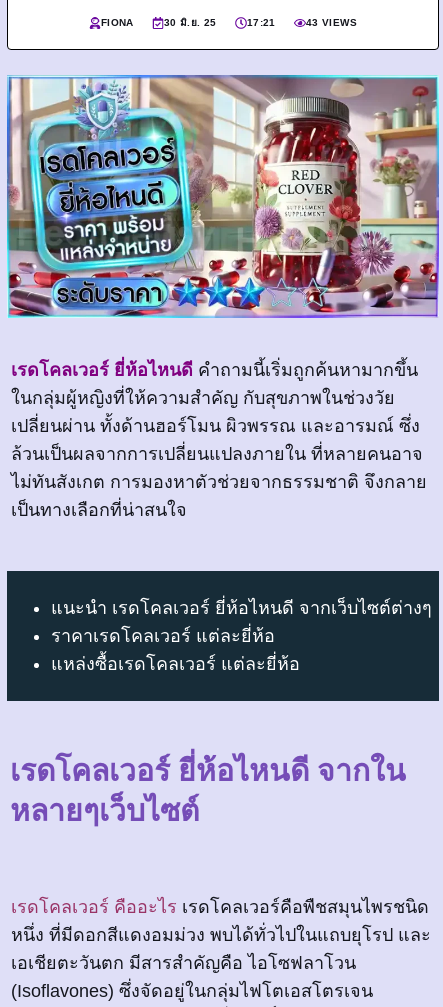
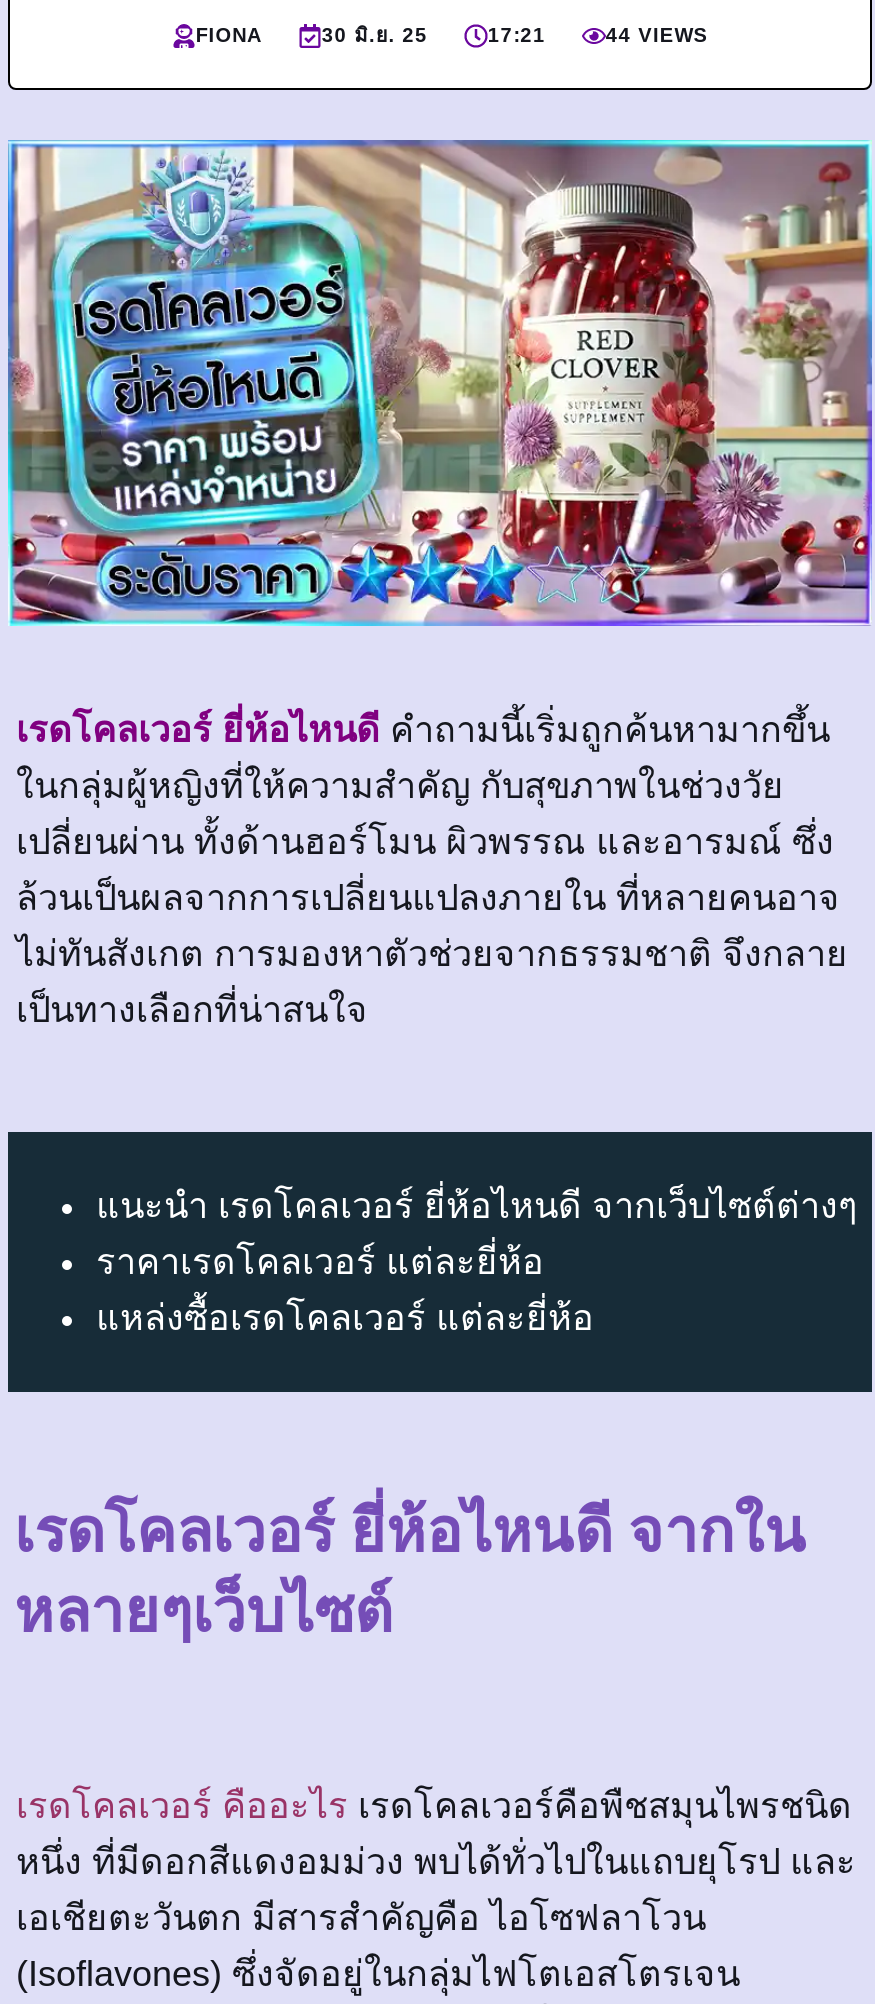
- 43 VIEWS
+ 44 VIEWS
